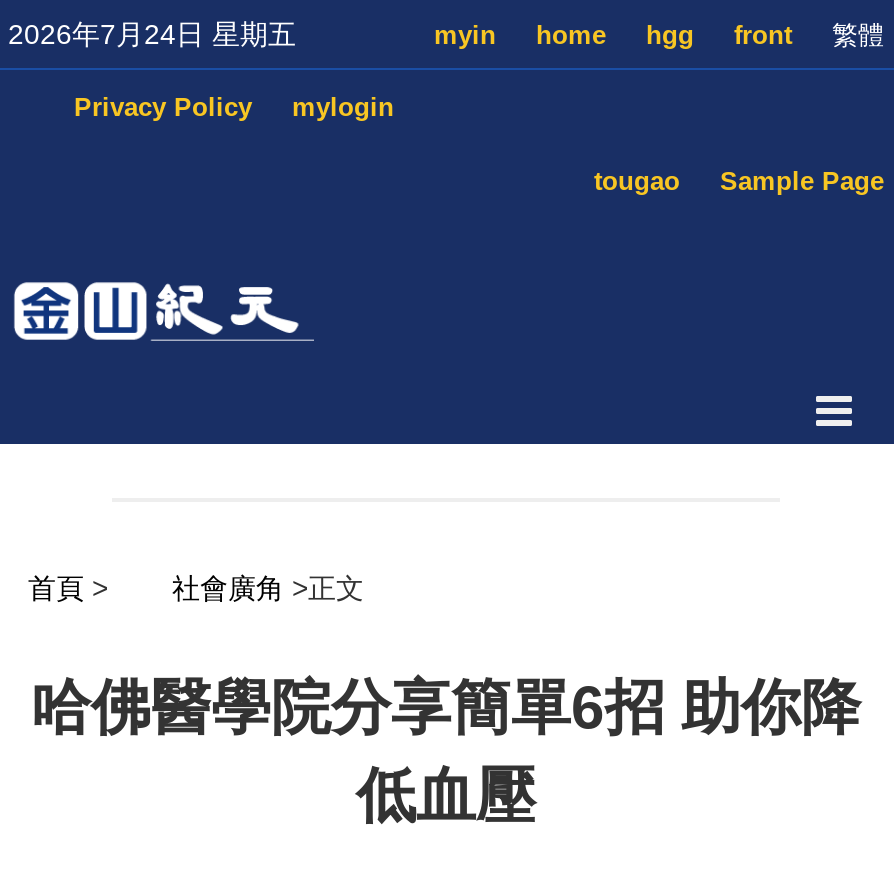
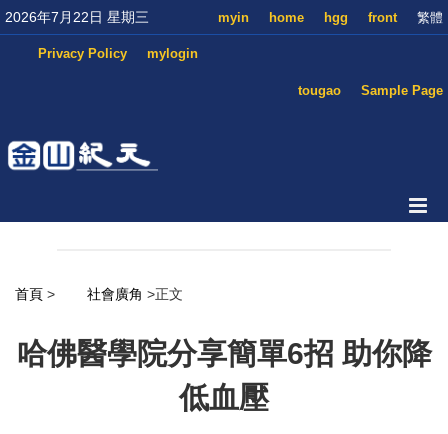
- 2026年7月24日 星期五
+ 2026年7月22日 星期三
